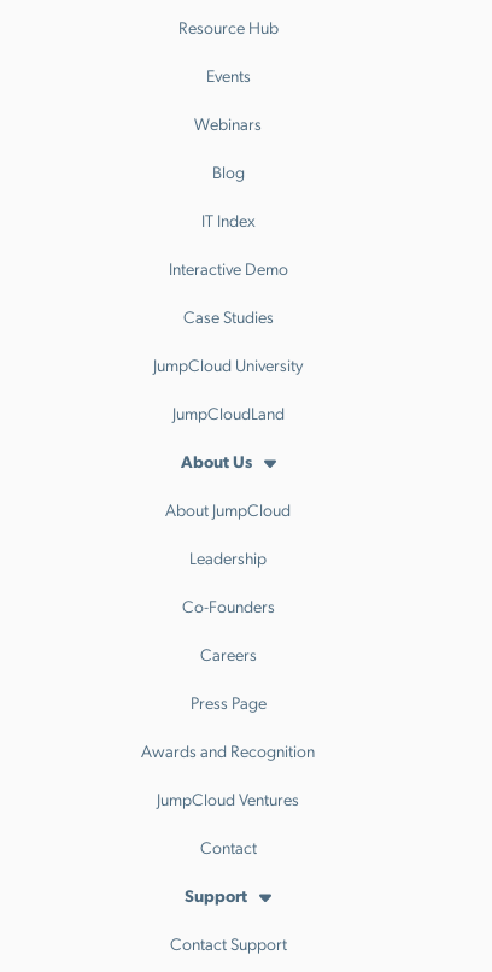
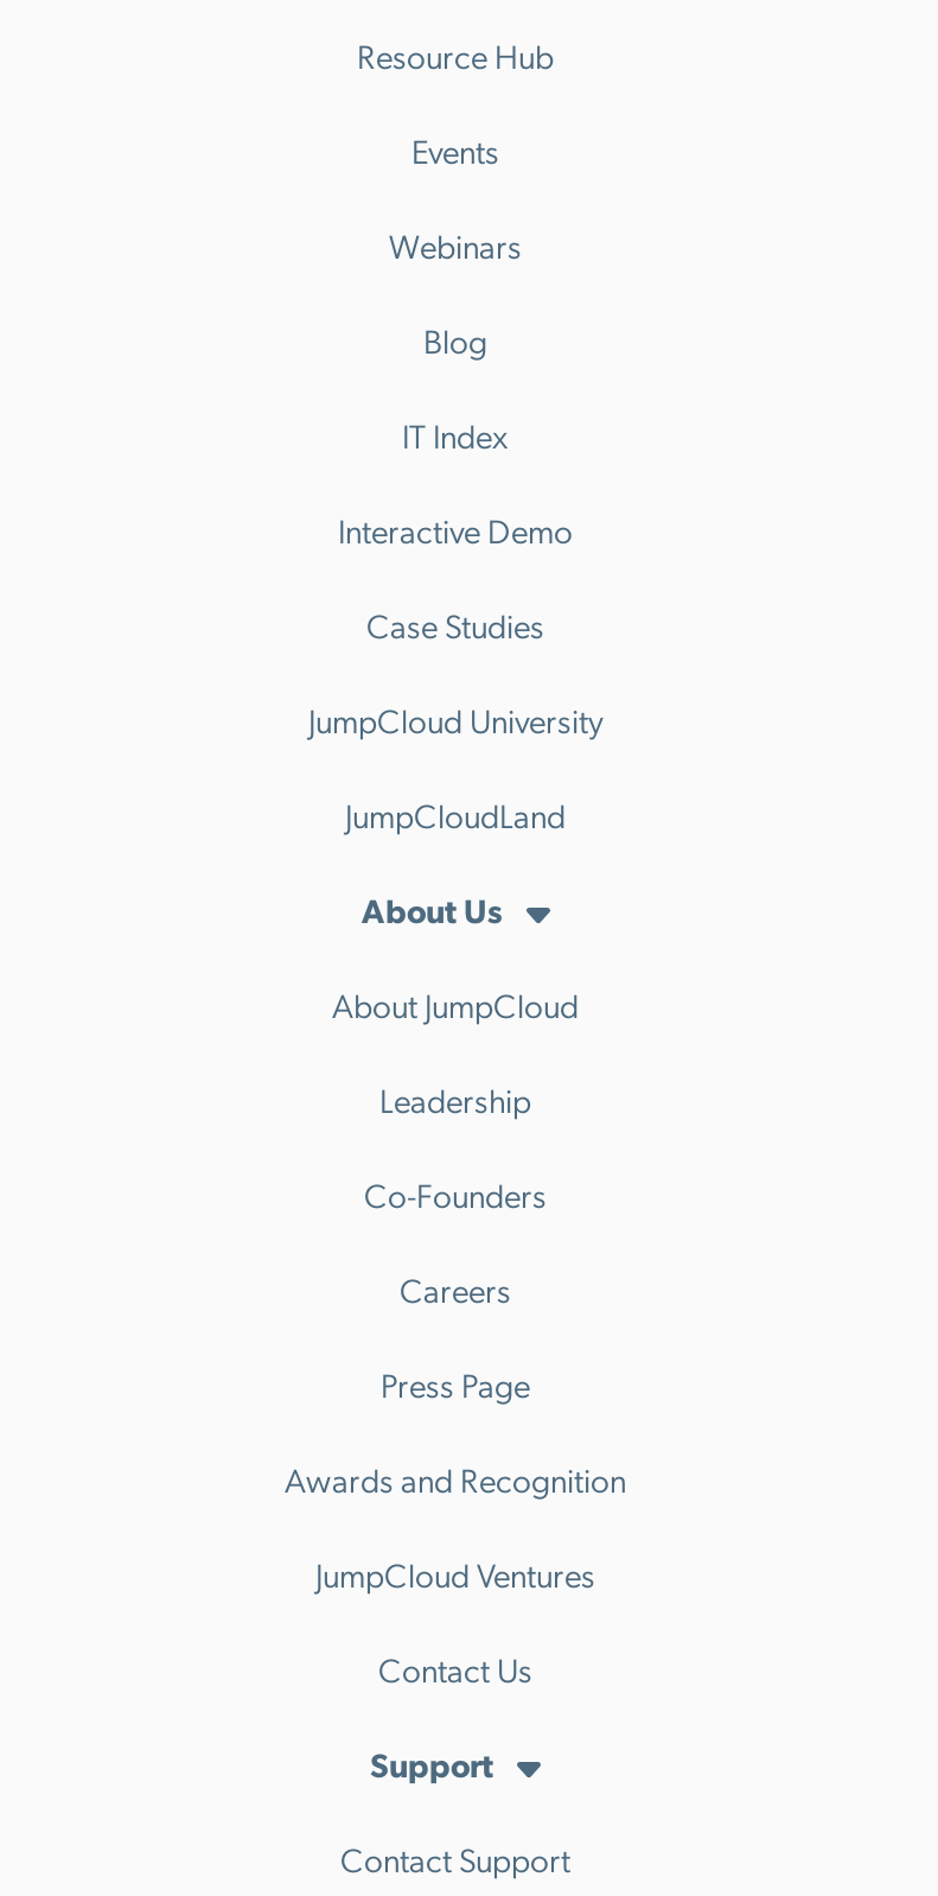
- Contact
+ Contact Us
